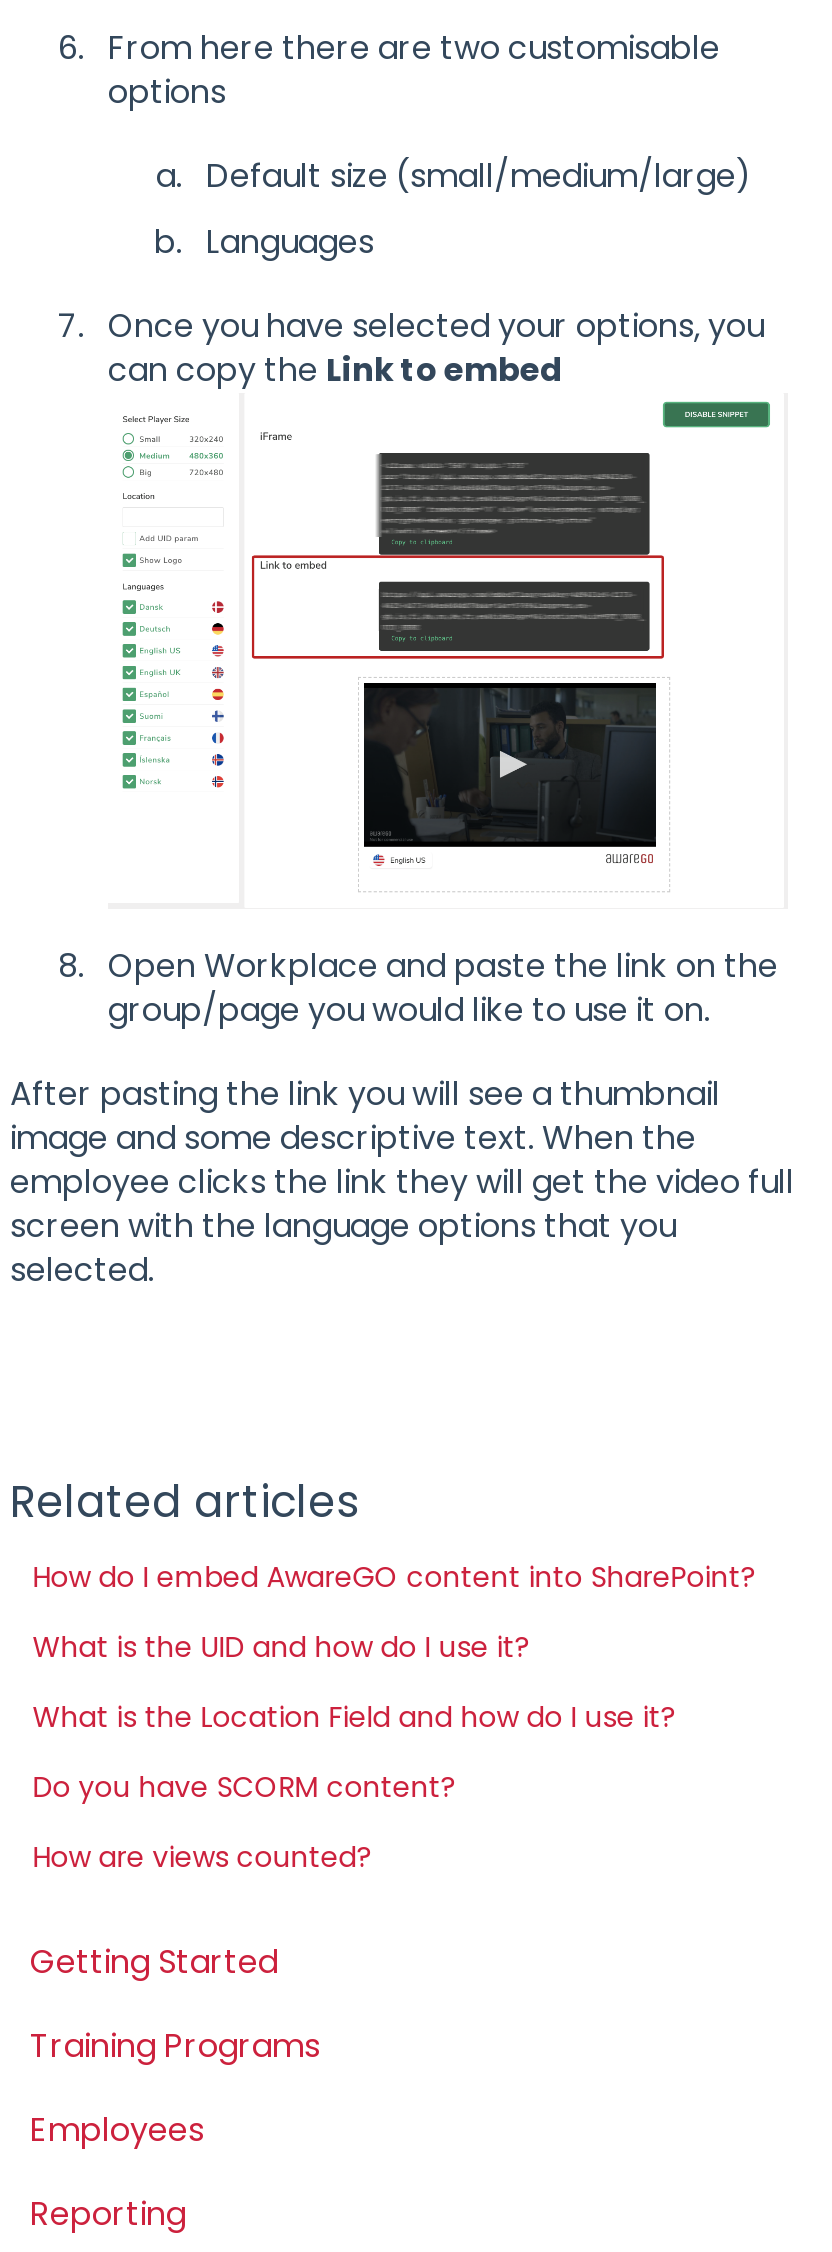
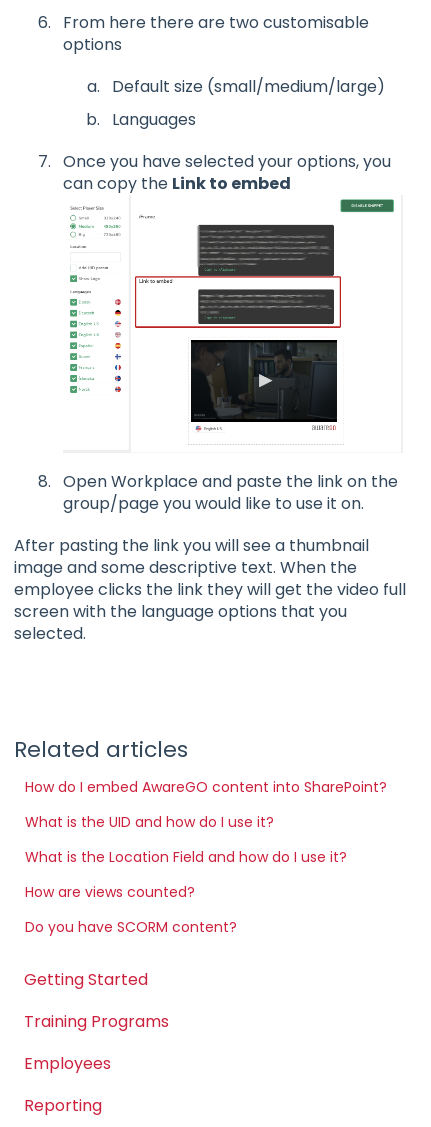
moved down: Do you have SCORM content?

moved up: How are views counted?
